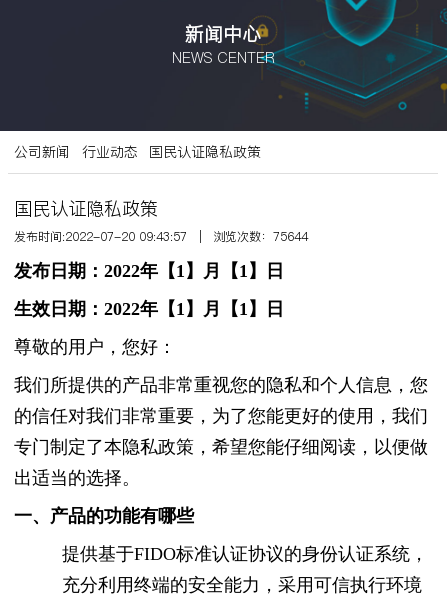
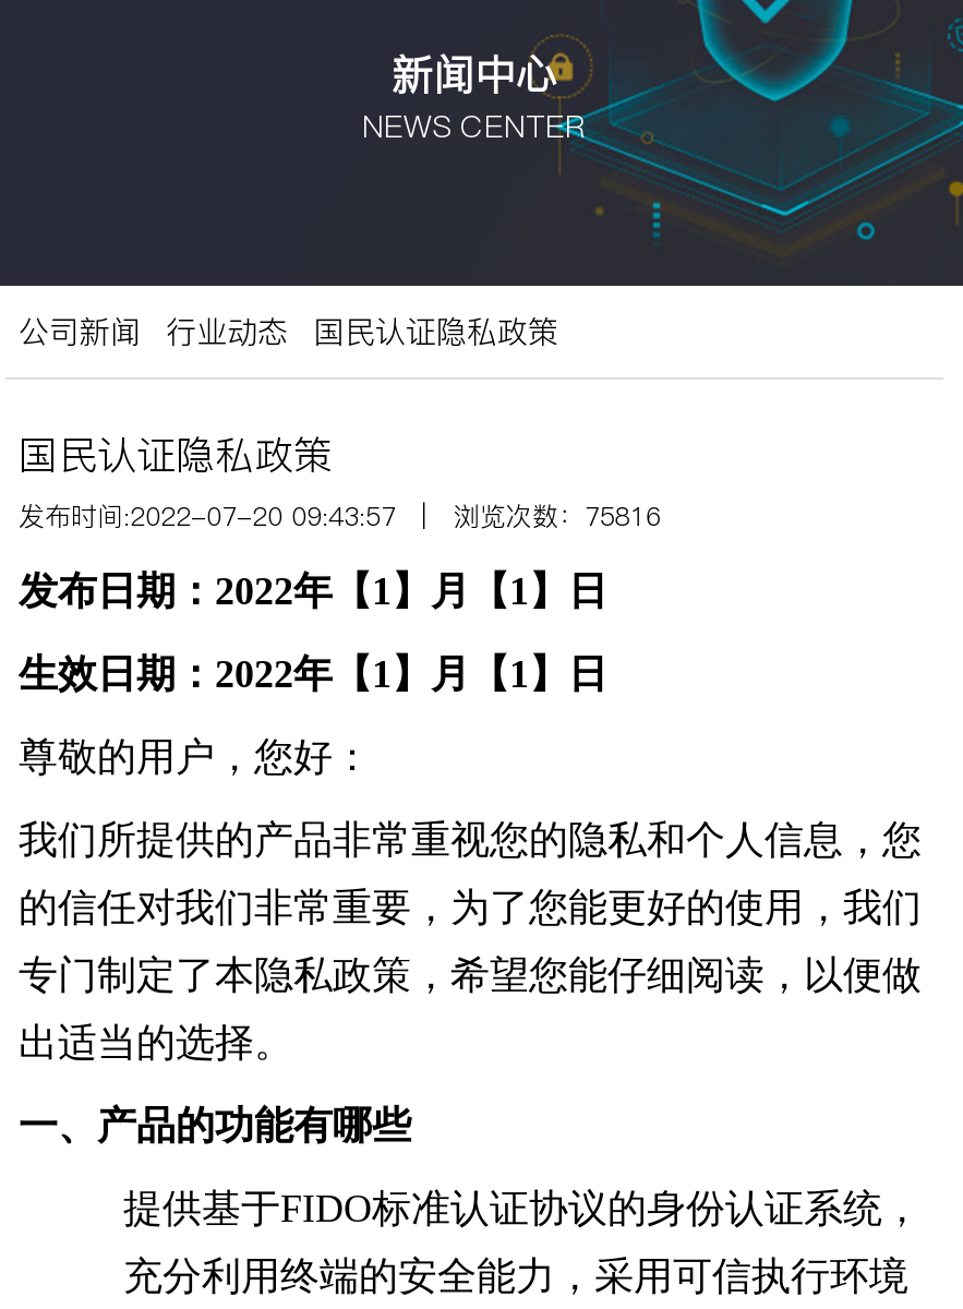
- 浏览次数：75644
+ 浏览次数：75816
